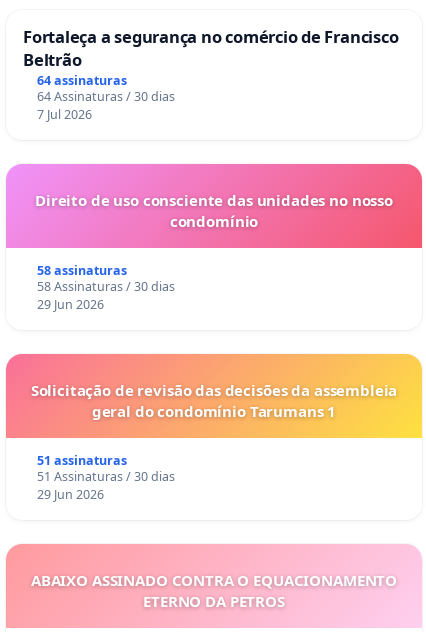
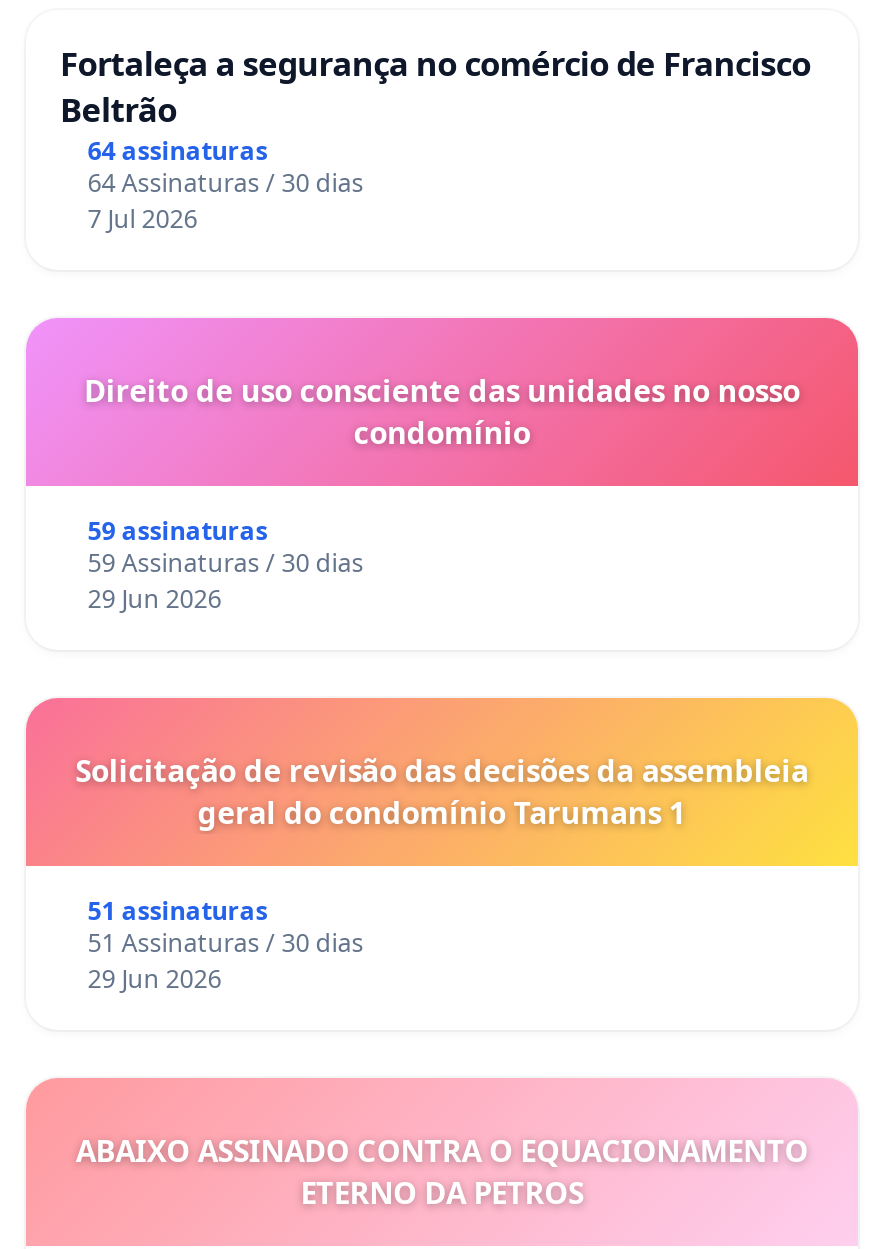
- 58 assinaturas
+ 59 assinaturas

- 58 Assinaturas / 30 dias
+ 59 Assinaturas / 30 dias
